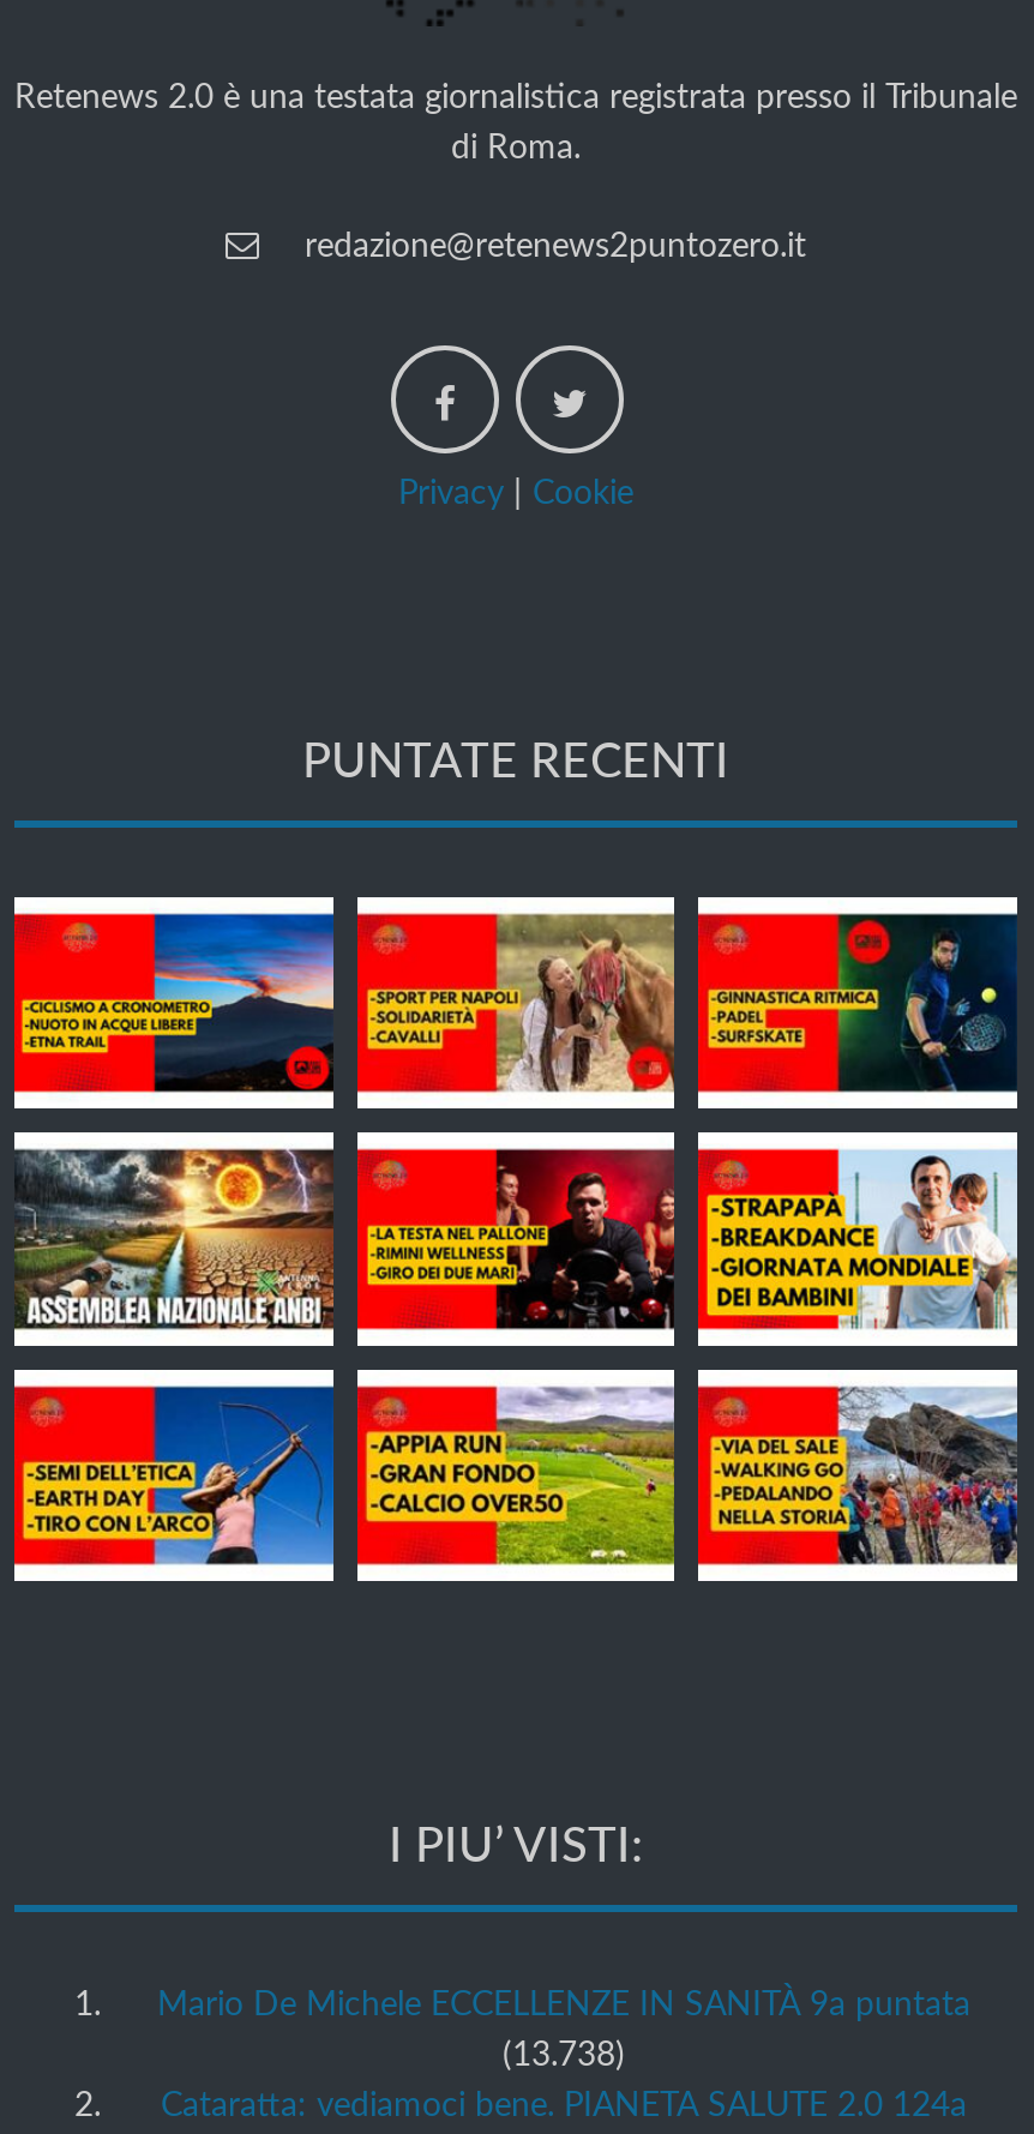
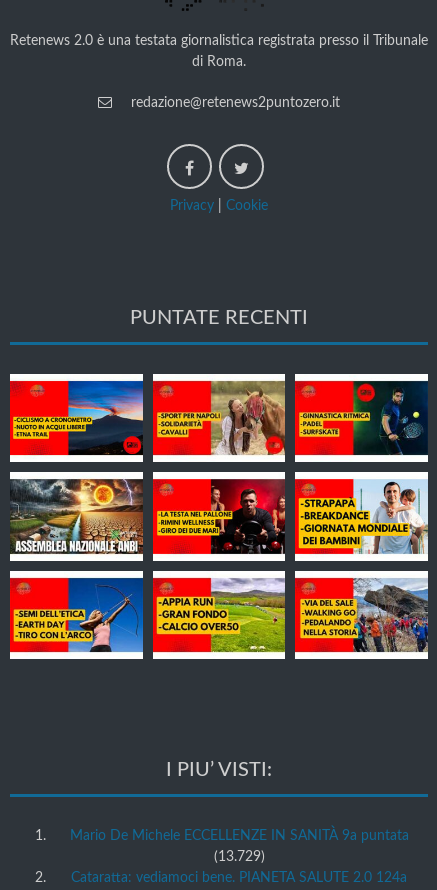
- (13.738)
+ (13.729)
